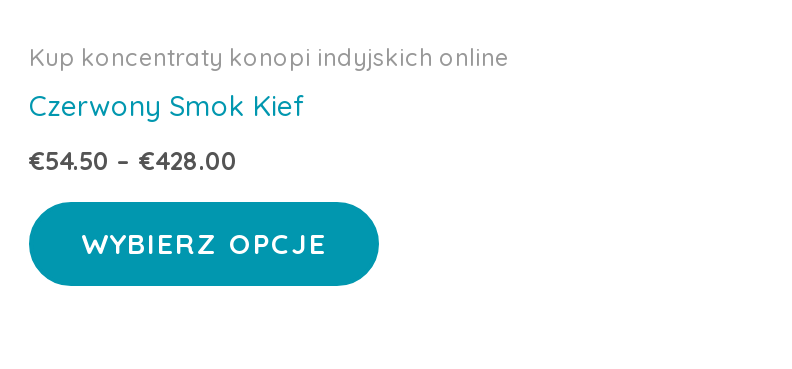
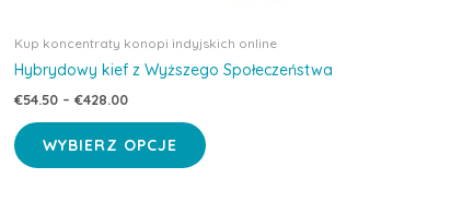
- Czerwony Smok Kief
+ Hybrydowy kief z Wyższego Społeczeństwa
